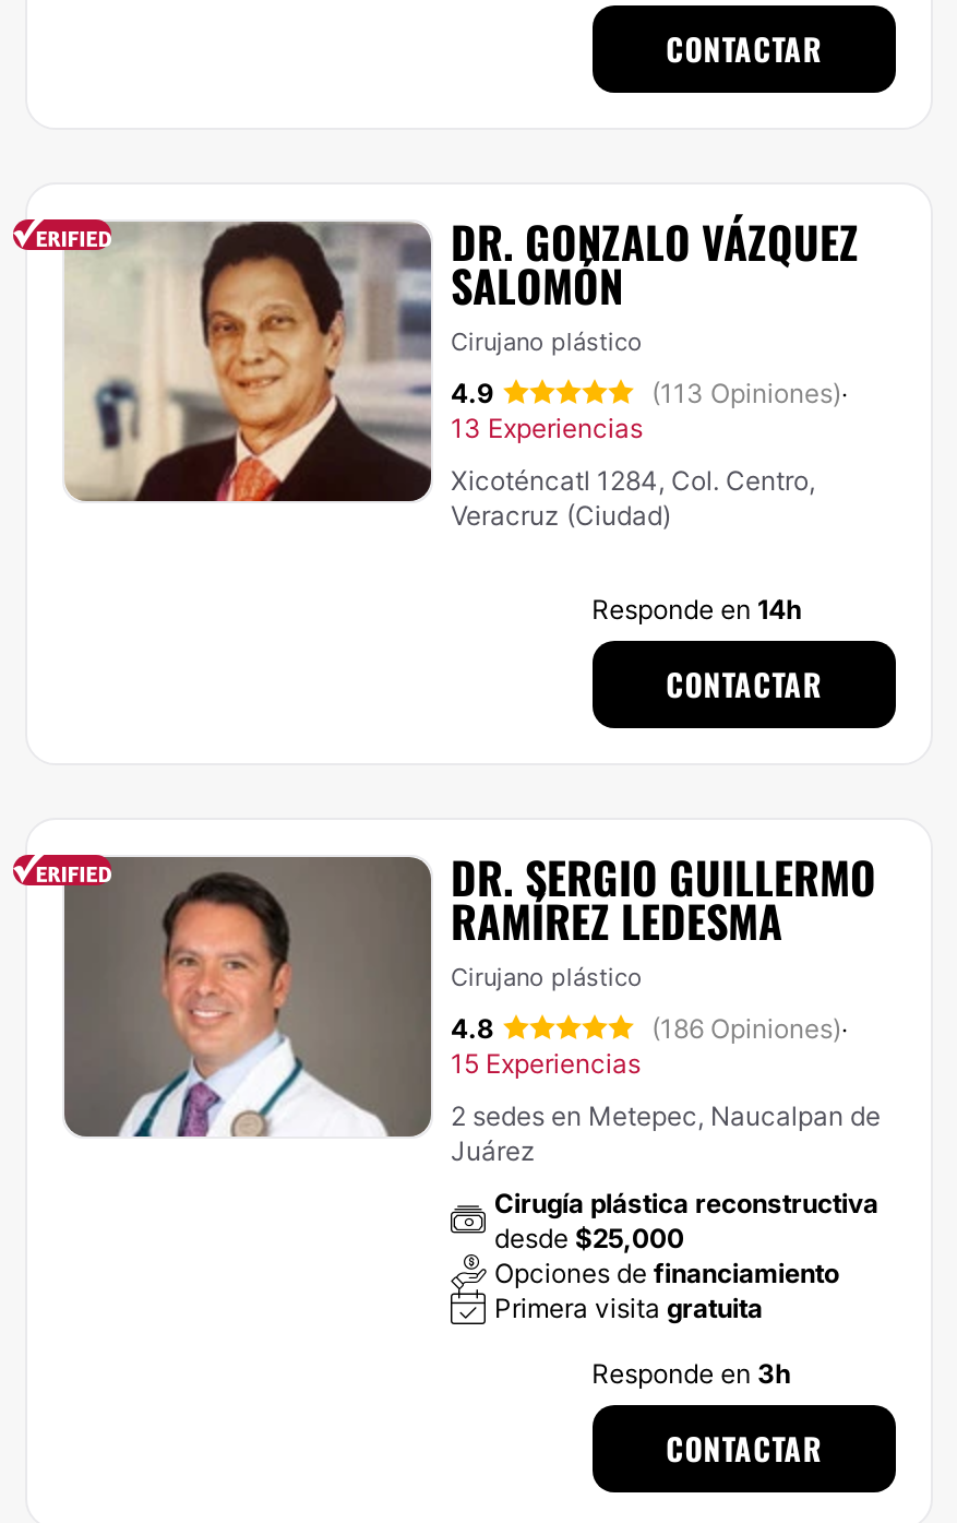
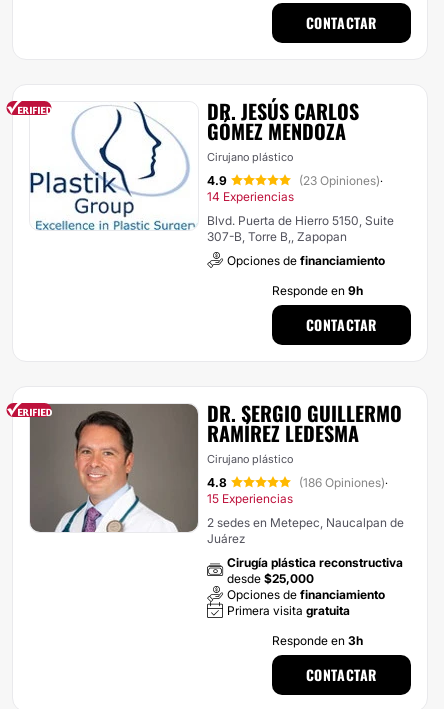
- [image]
- DR. GONZALO VÁZQUEZ
- SALOMÓN
+ [image]
+ DR. JESÚS CARLOS
+ GÓMEZ MENDOZA

- (113 Opiniones)·
- 13 Experiencias
- Xicoténcatl 1284, Col. Centro,
- Veracruz (Ciudad)
- Responde en 14h
+ (23 Opiniones)·
+ 14 Experiencias
+ Blvd. Puerta de Hierro 5150, Suite
+ 307-B, Torre B,, Zapopan
+ Opciones de financiamiento
+ Responde en 9h
